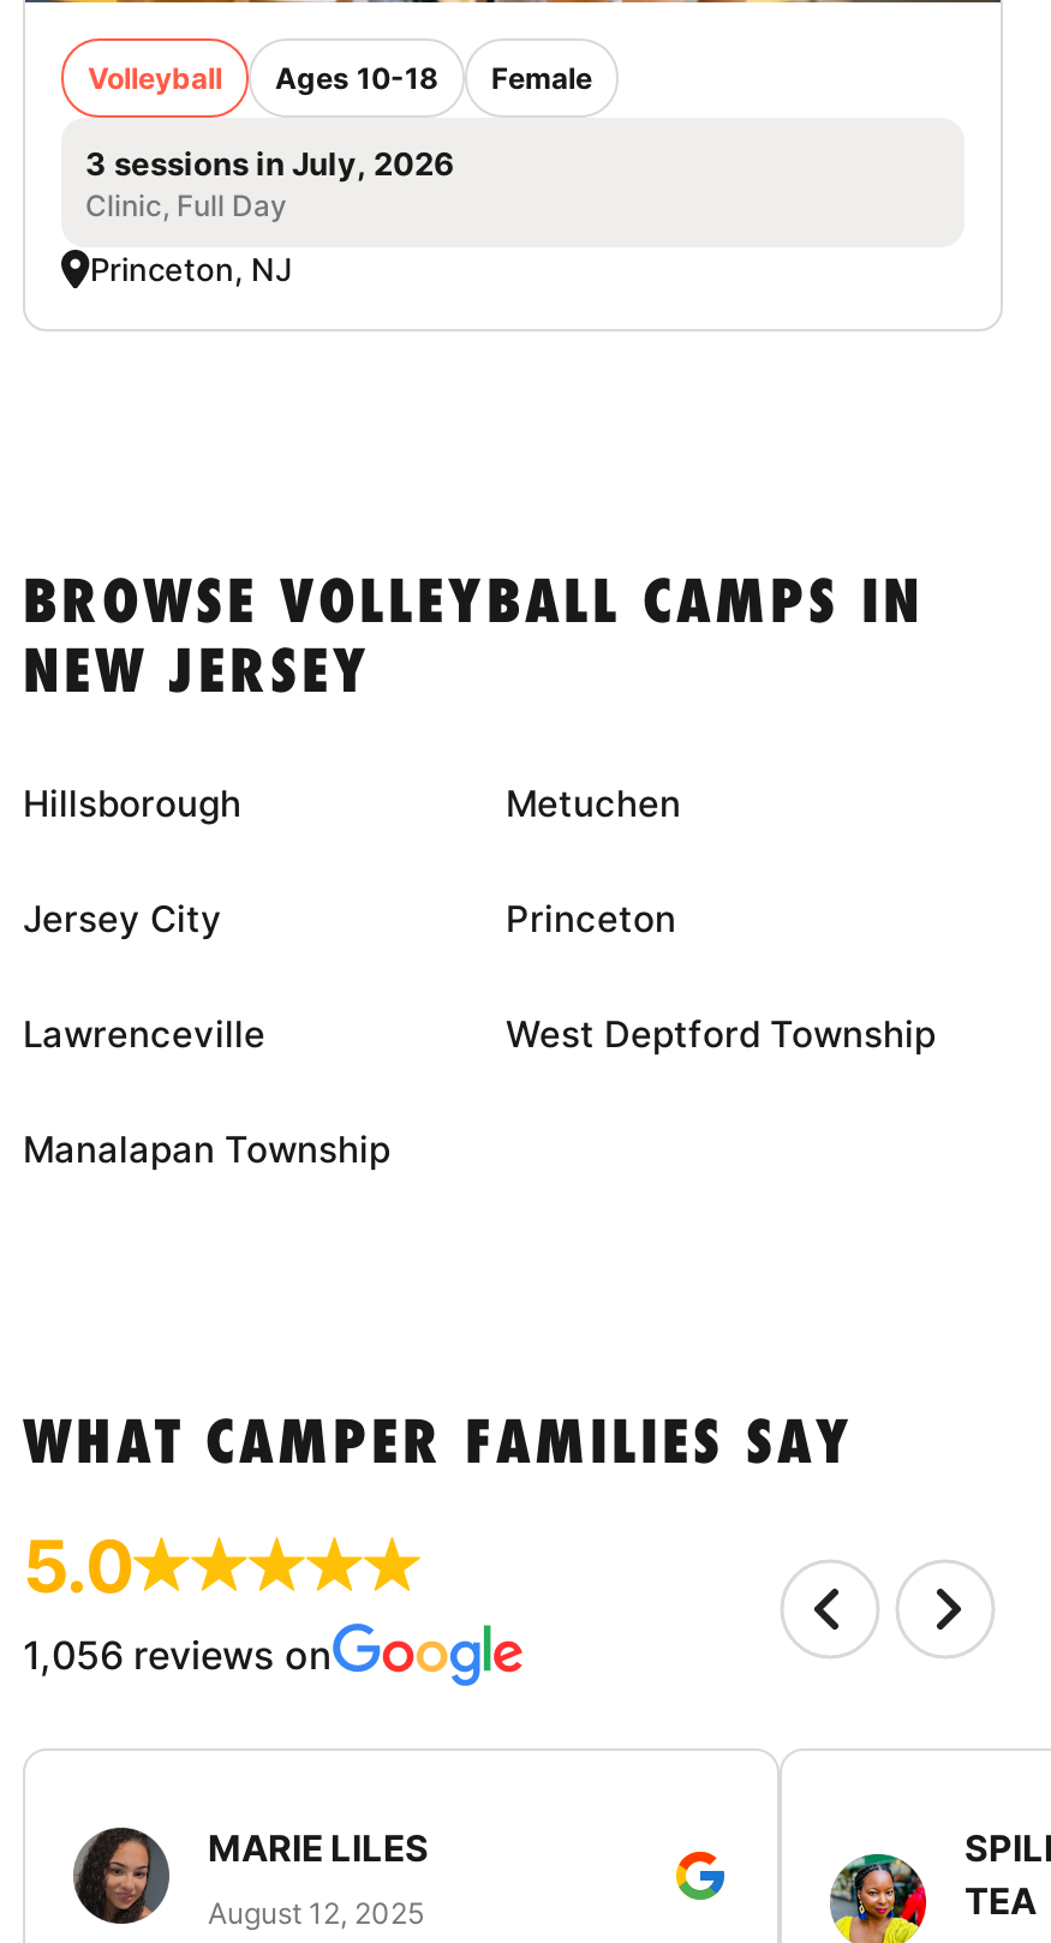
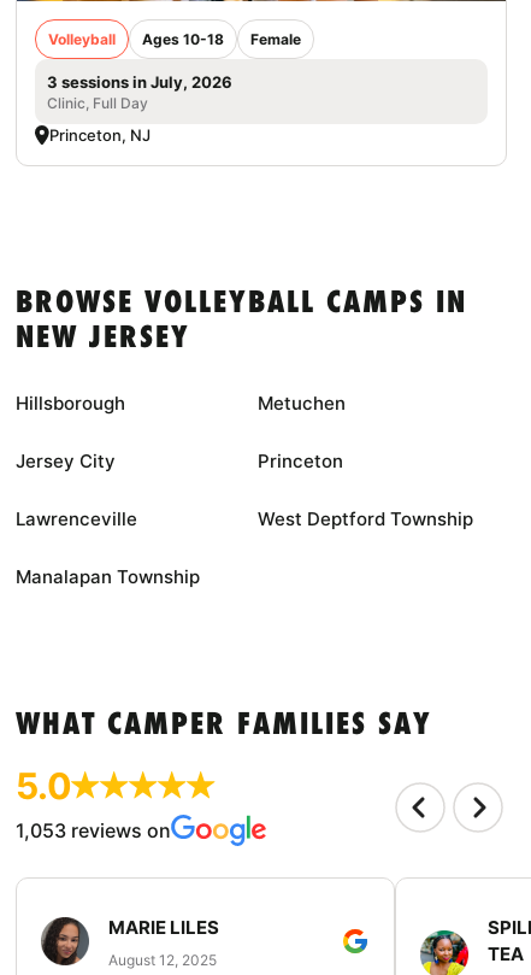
- 1,056 reviews on
+ 1,053 reviews on
